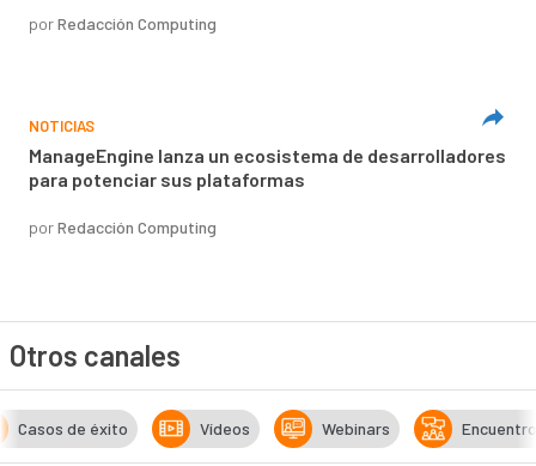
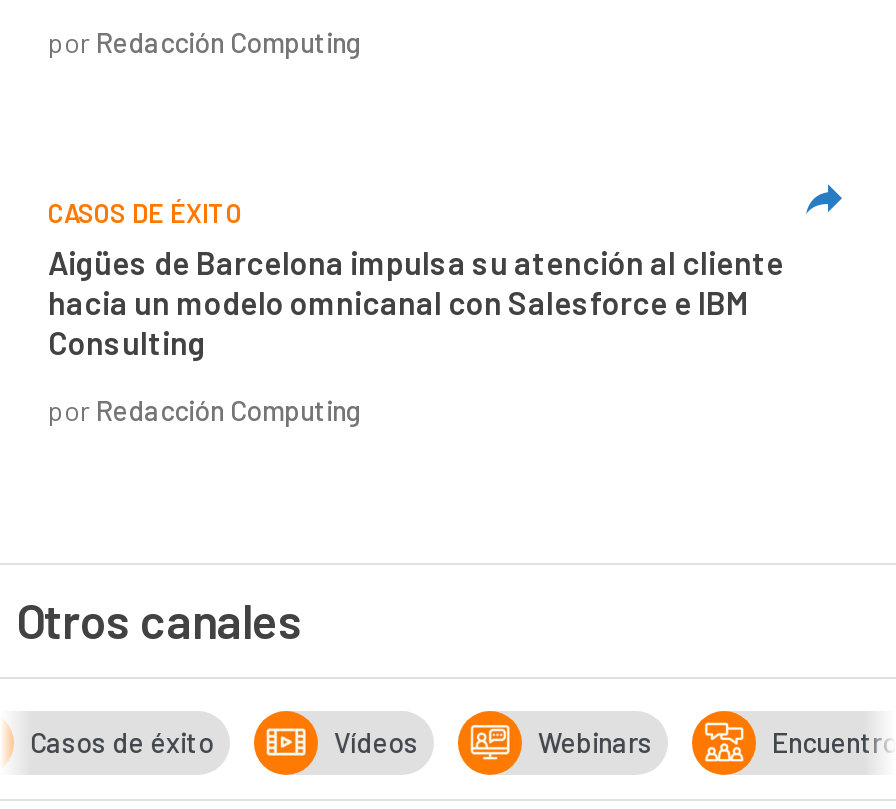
- NOTICIAS
- ManageEngine lanza un ecosistema de desarrolladores
- para potenciar sus plataformas
+ CASOS DE ÉXITO
+ Aigües de Barcelona impulsa su atención al cliente
+ hacia un modelo omnicanal con Salesforce e IBM
+ Consulting
